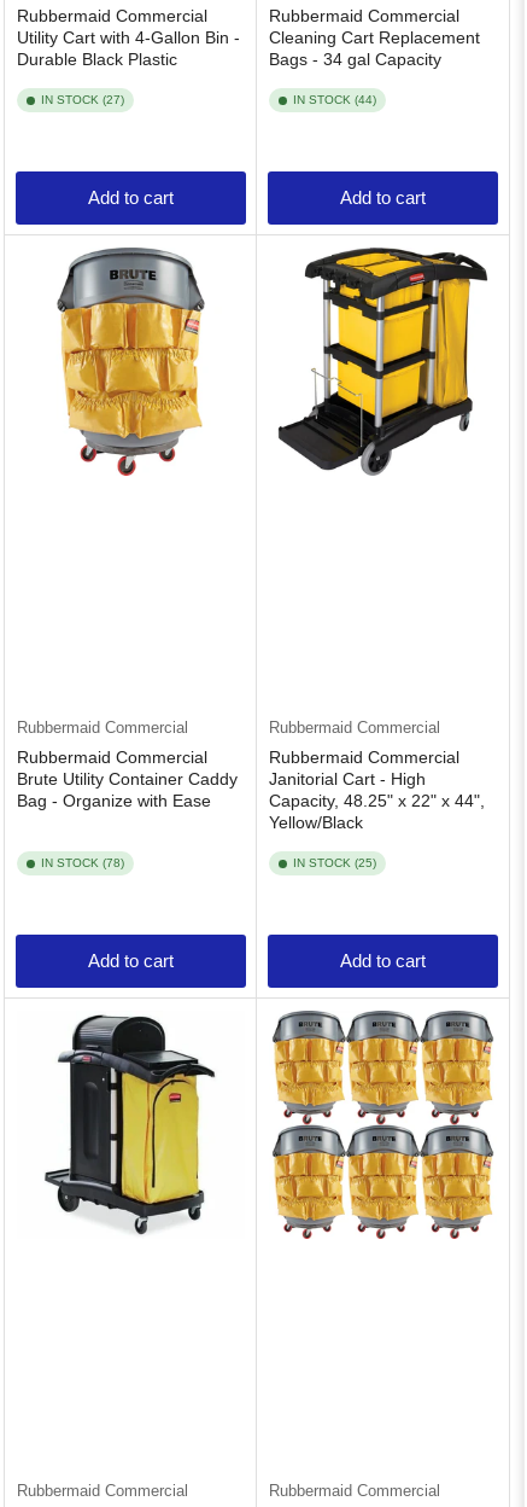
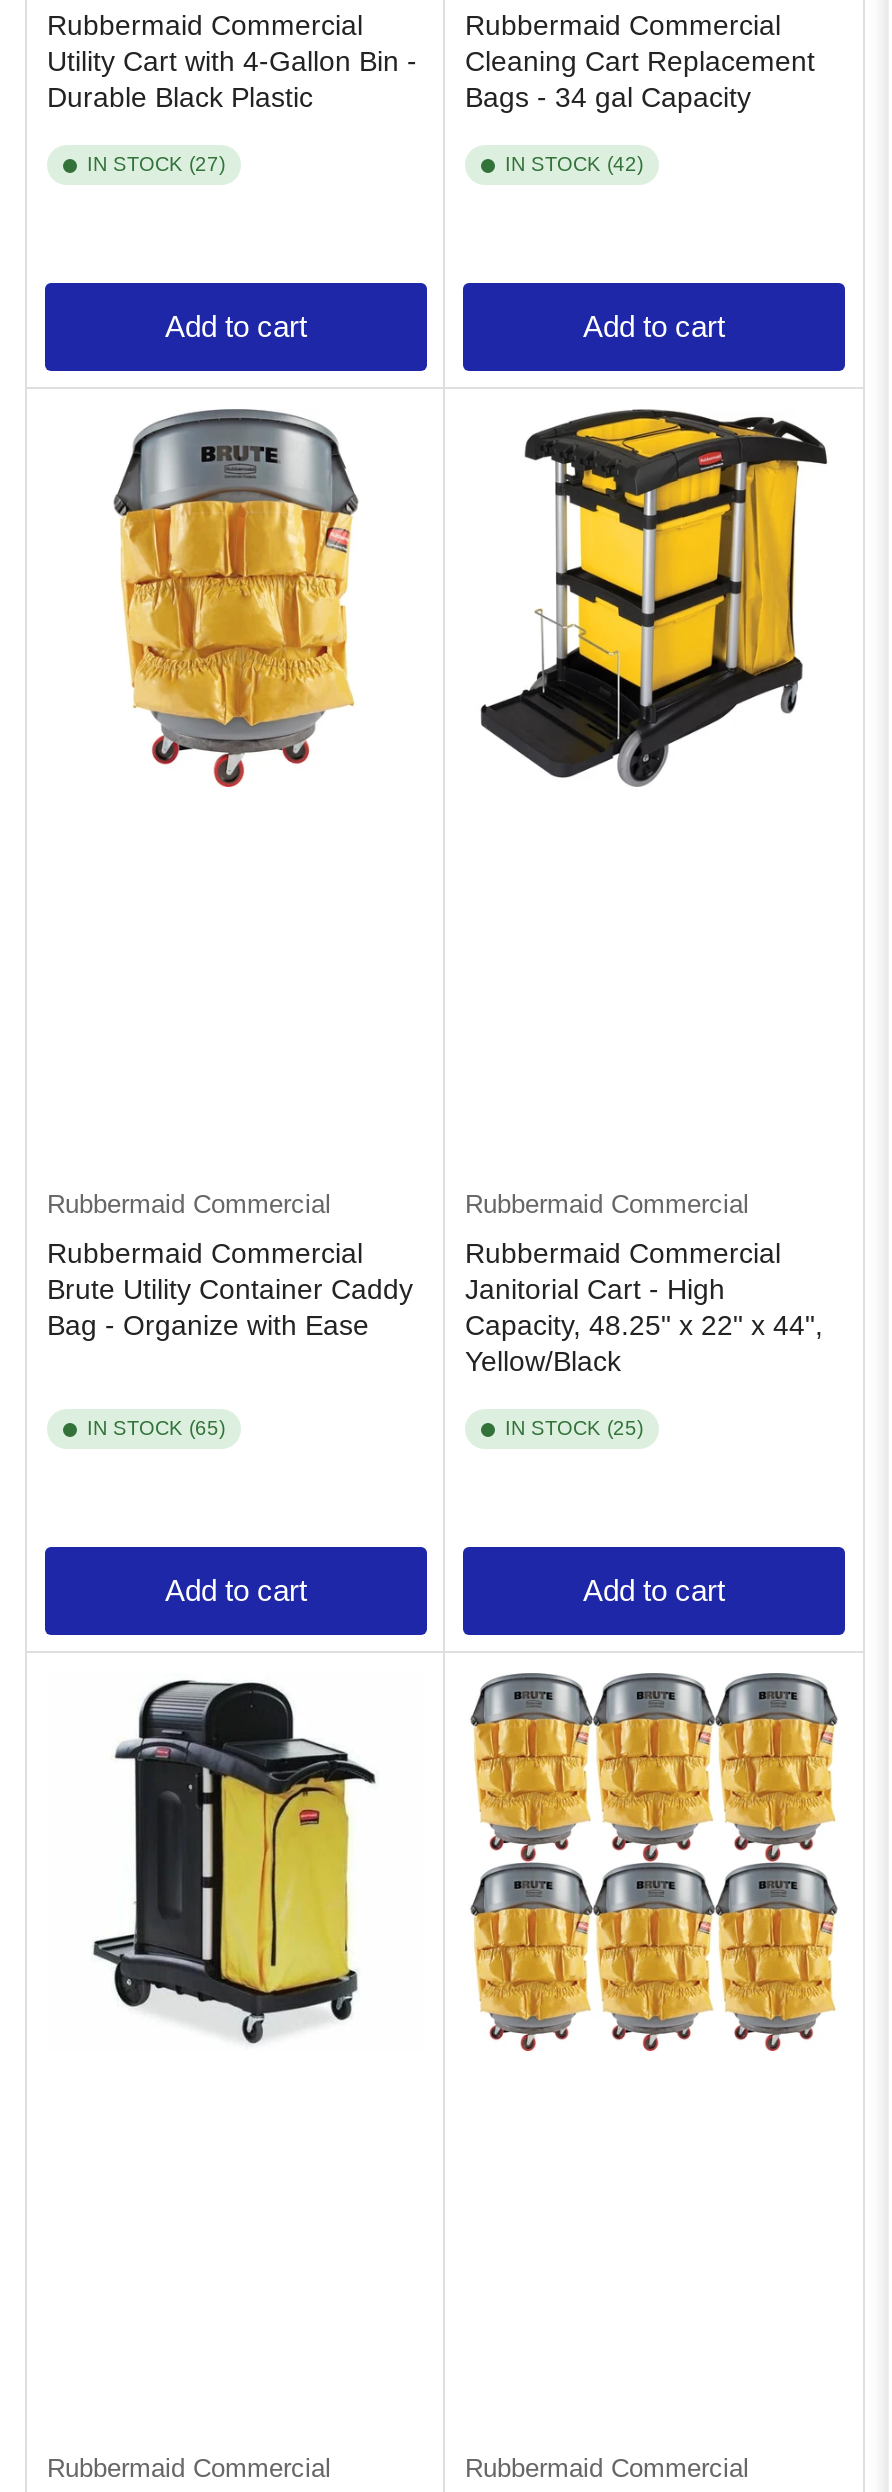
- IN STOCK (44)
+ IN STOCK (42)

- IN STOCK (78)
+ IN STOCK (65)
